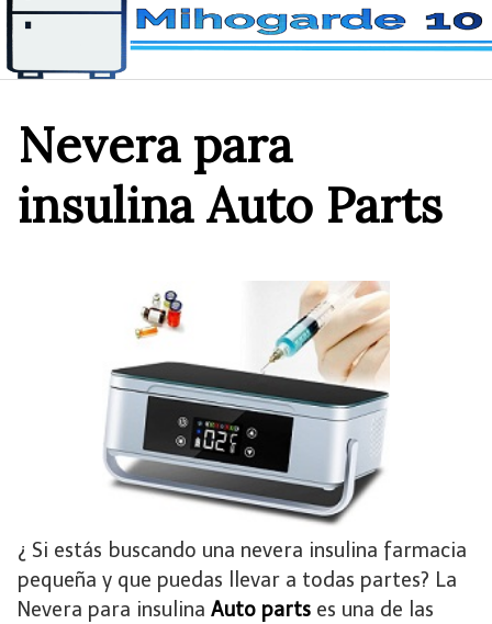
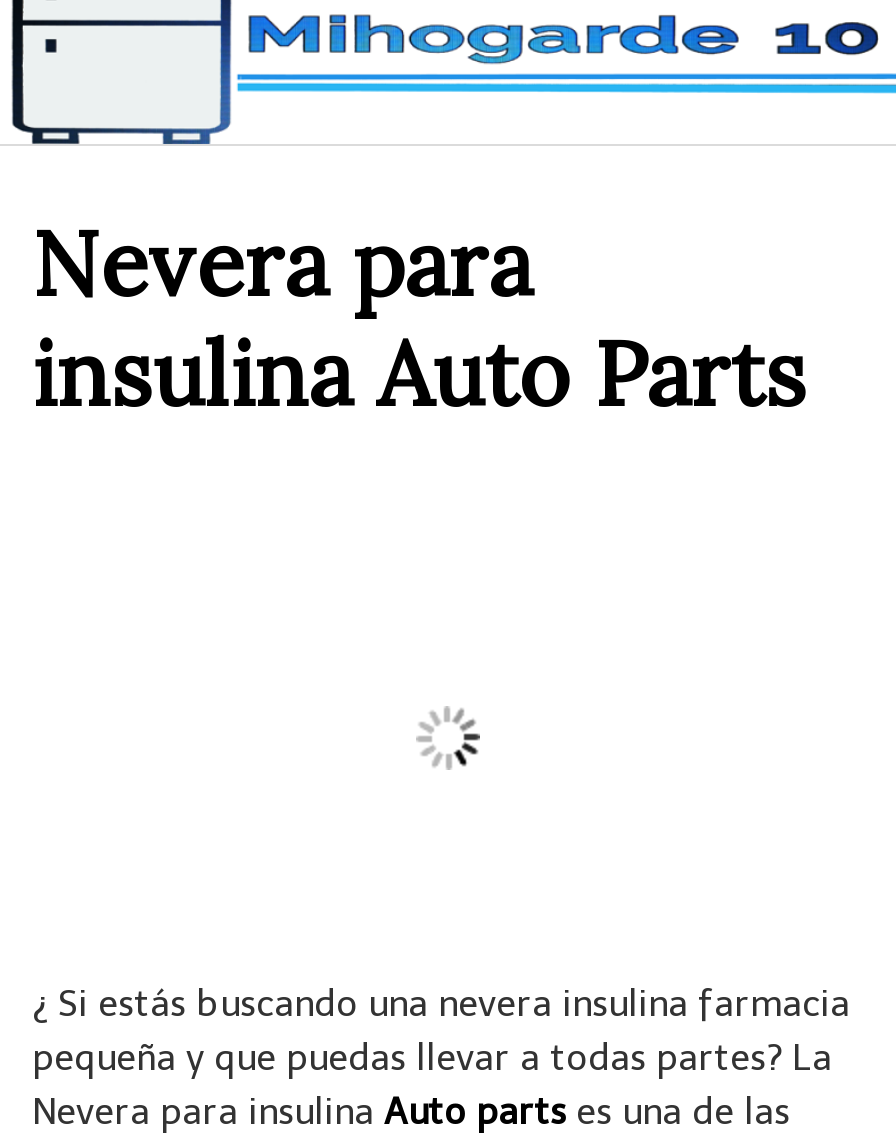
- [image]
